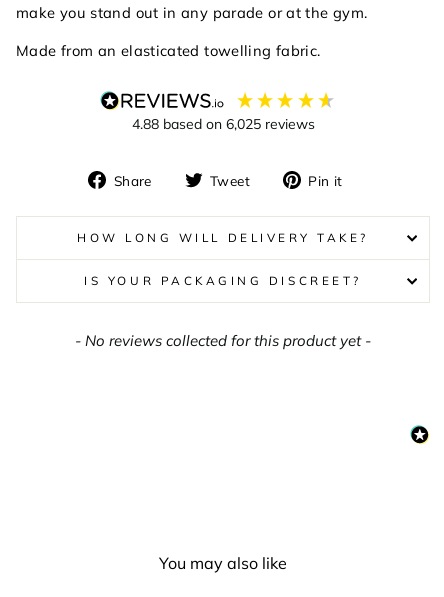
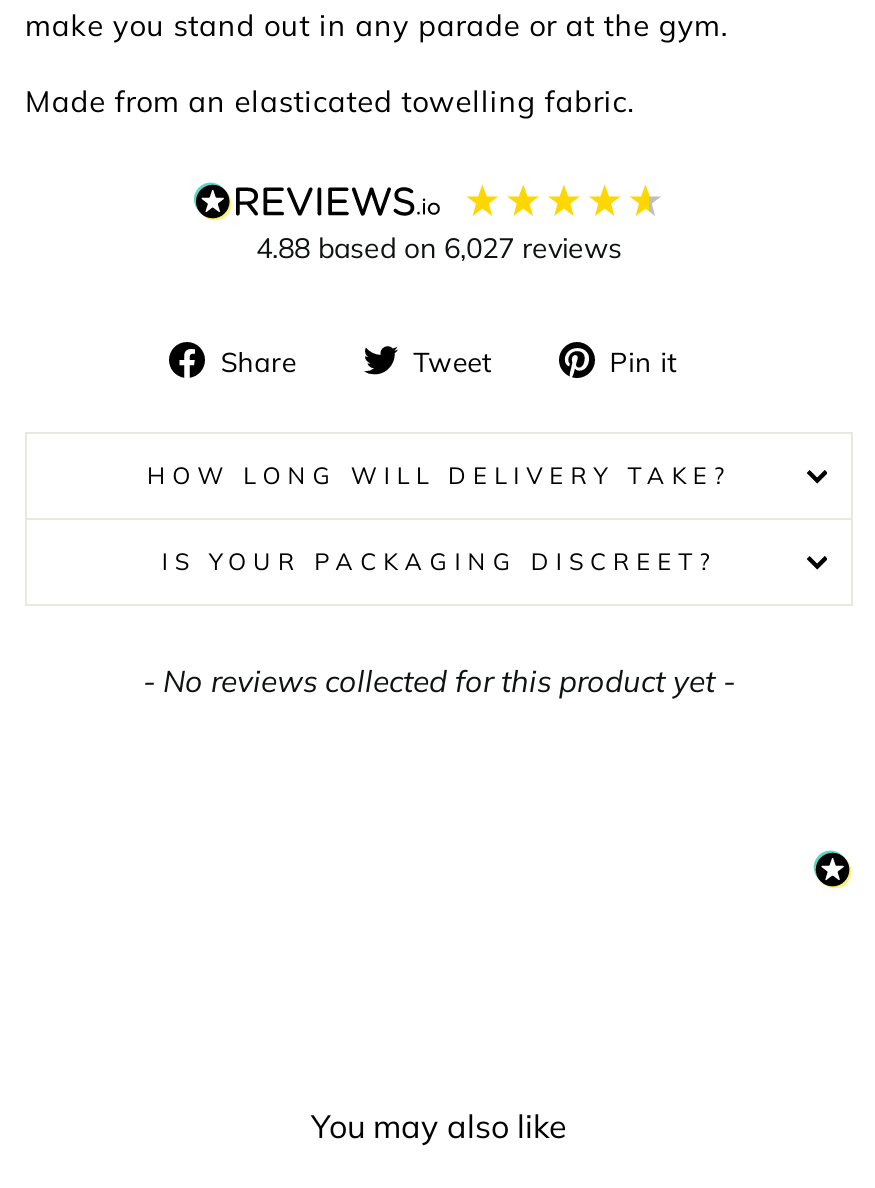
- 4.88 based on 6,025 reviews
+ 4.88 based on 6,027 reviews
